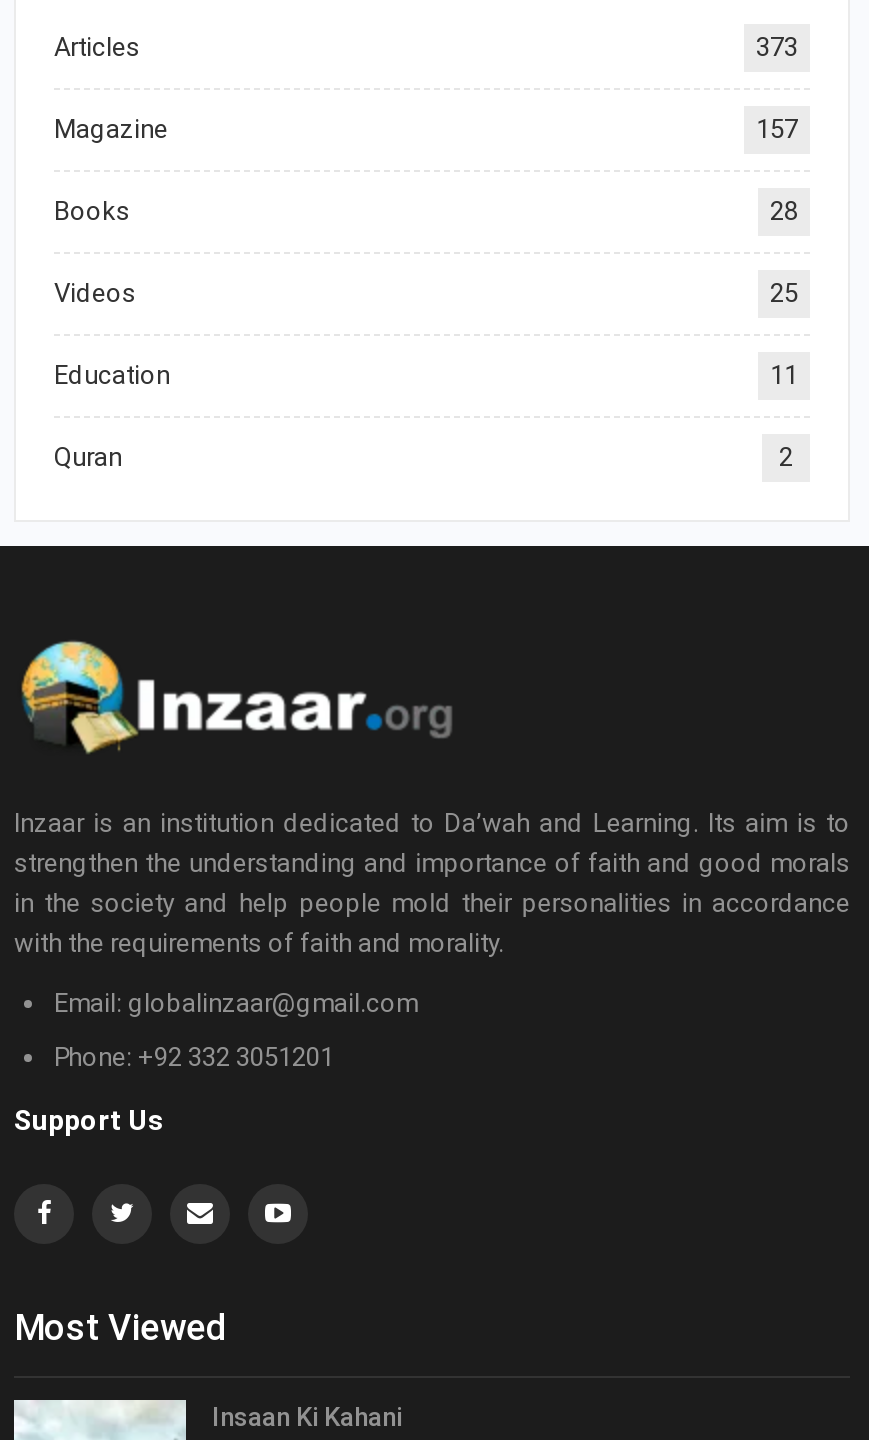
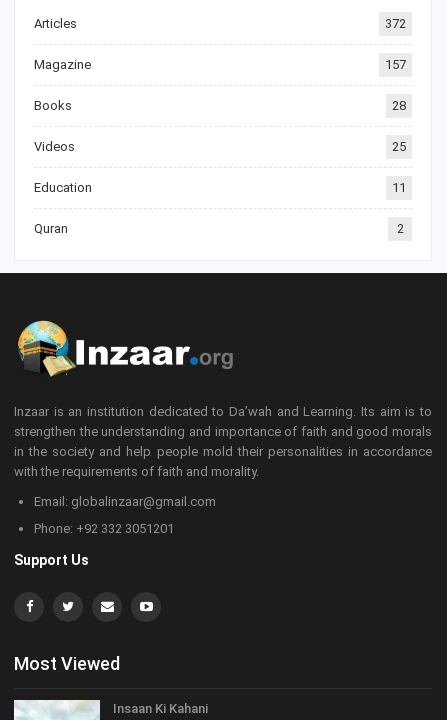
- 373
+ 372
